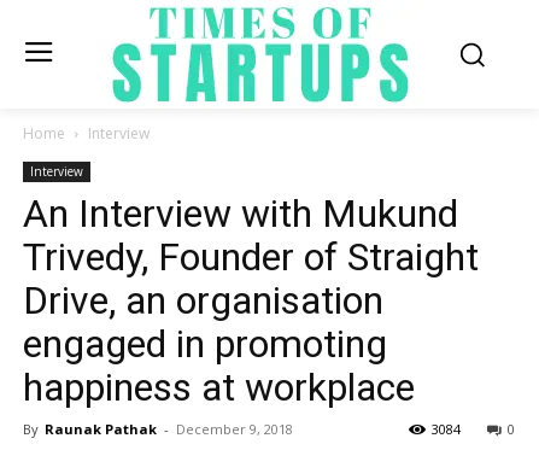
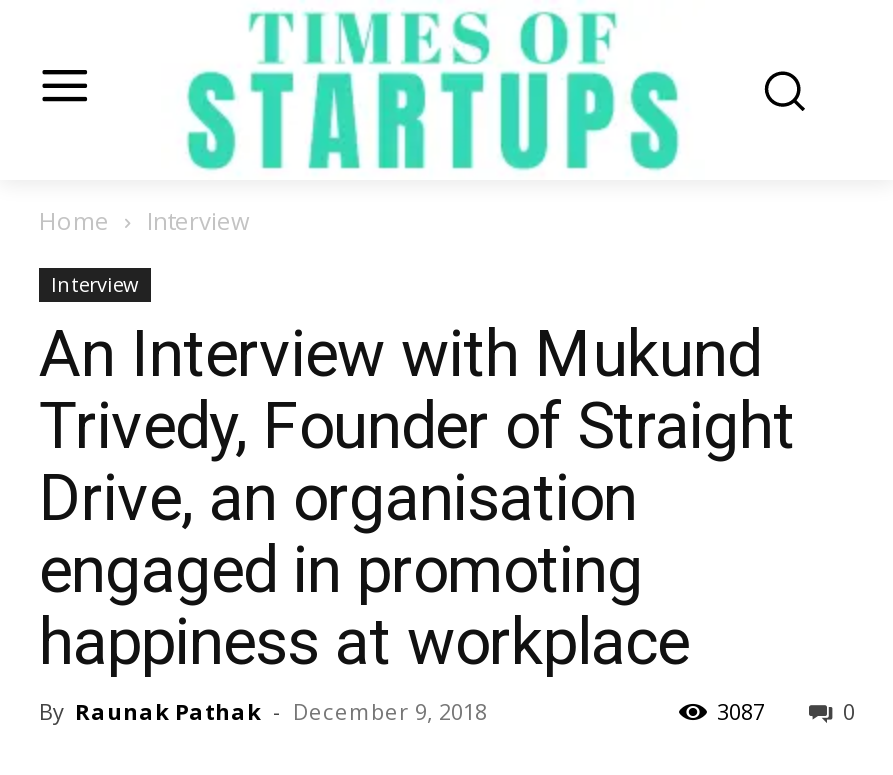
- 3084
+ 3087
